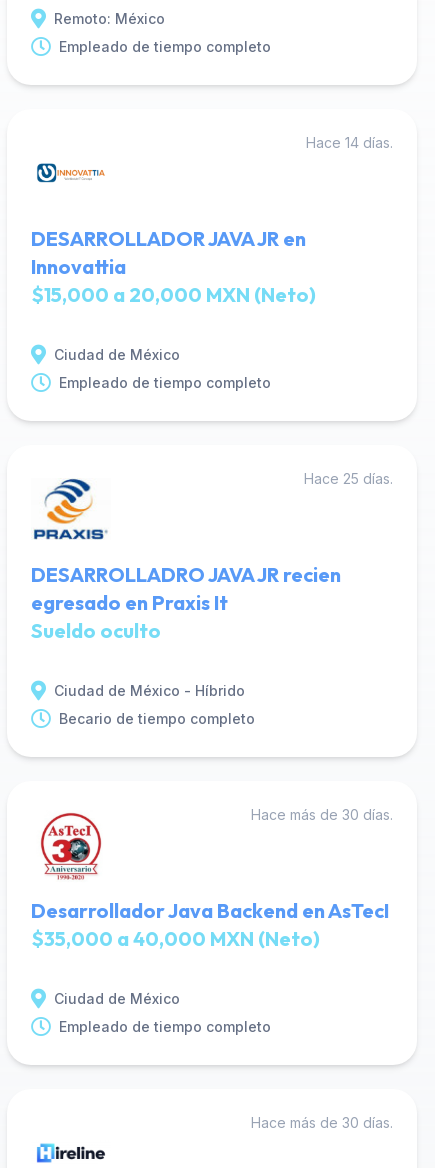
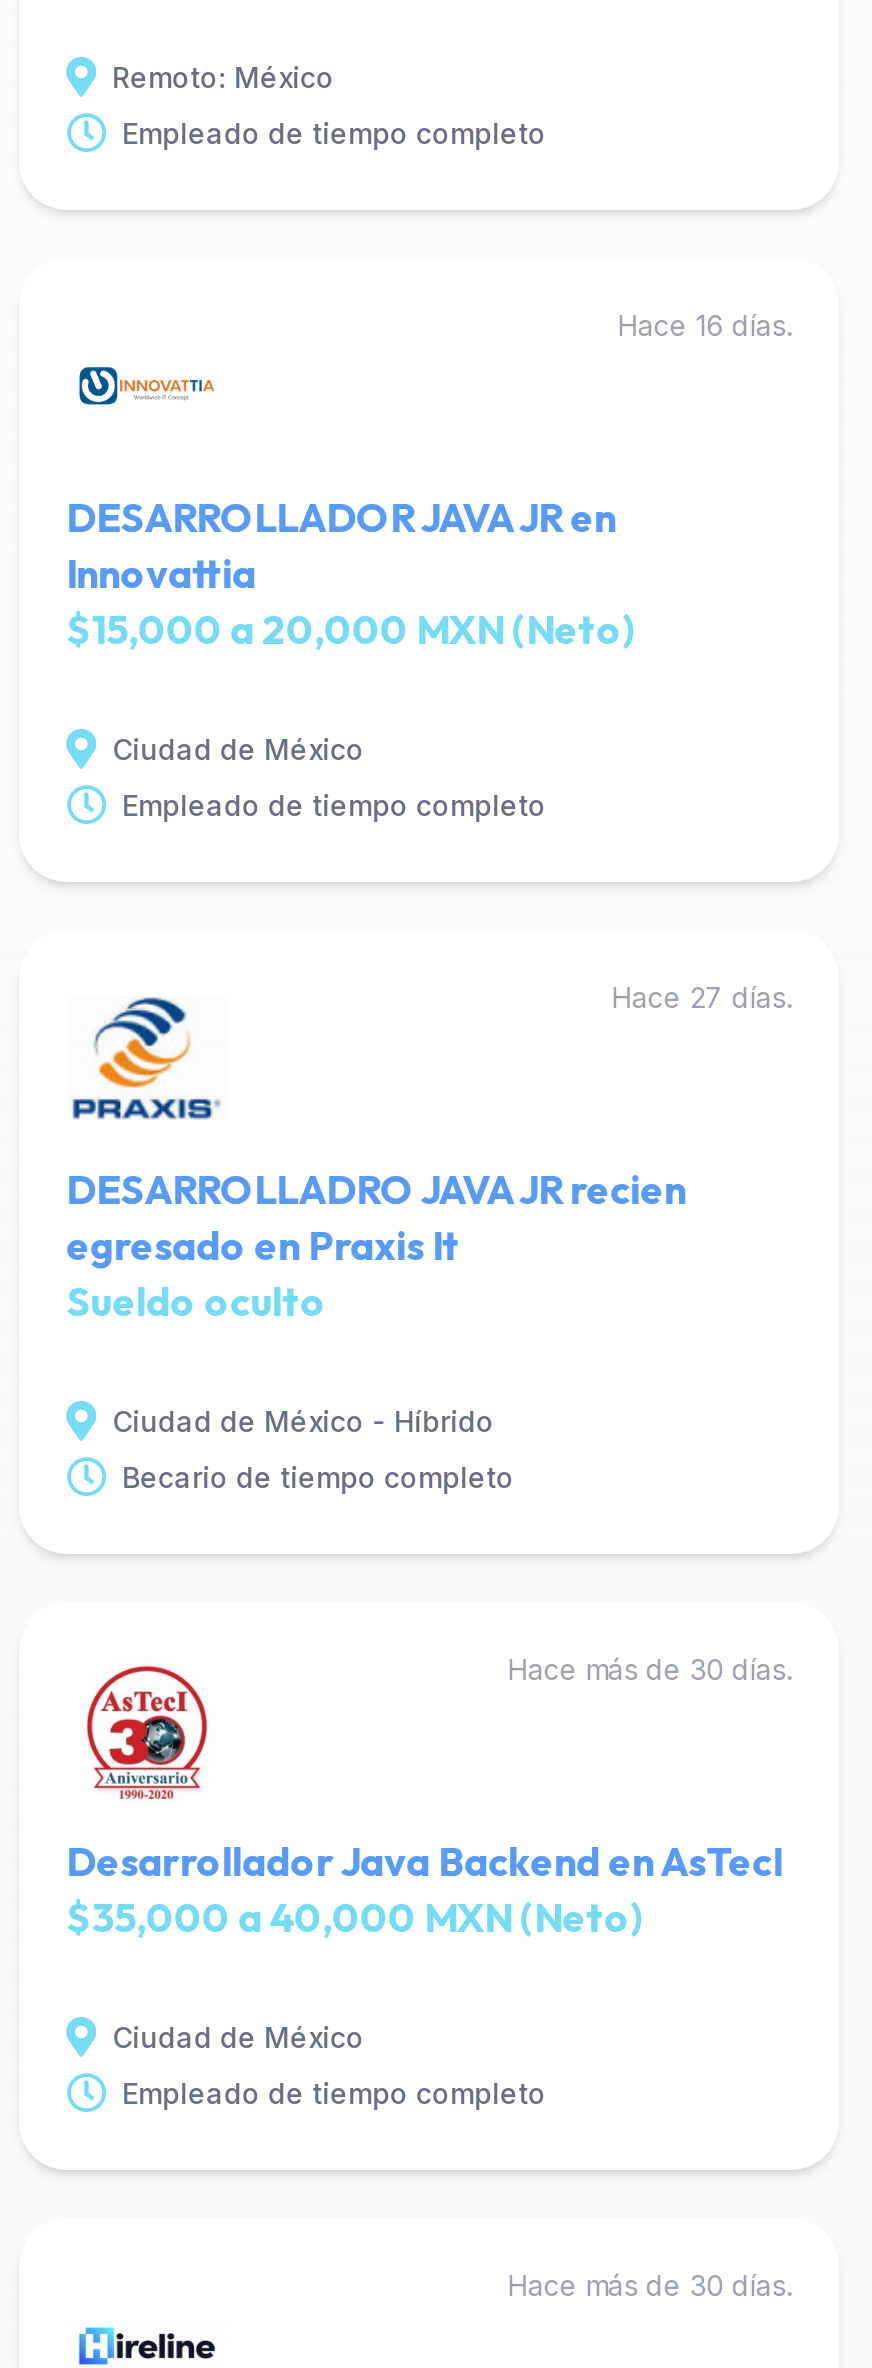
- Hace 14 días.
+ Hace 16 días.

- Hace 25 días.
+ Hace 27 días.
